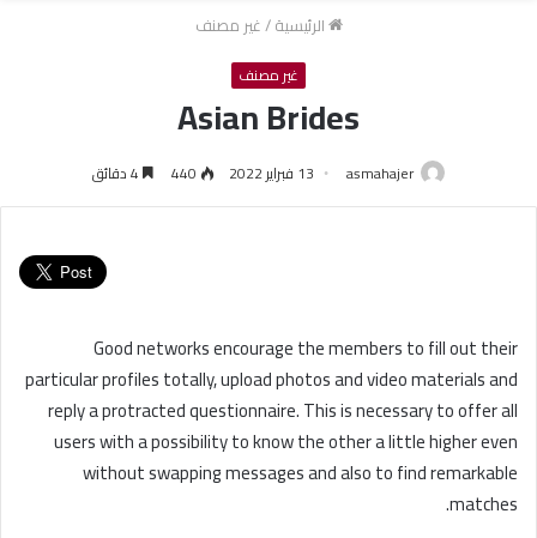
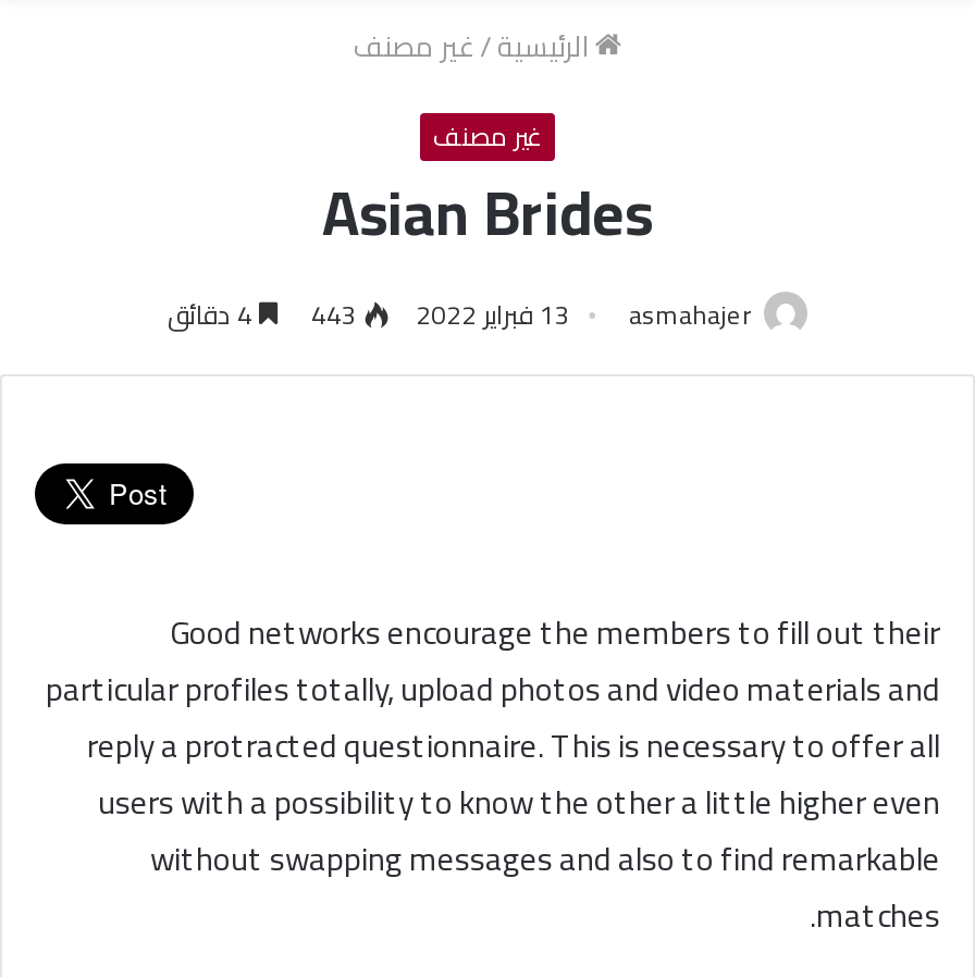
- 440
+ 443
